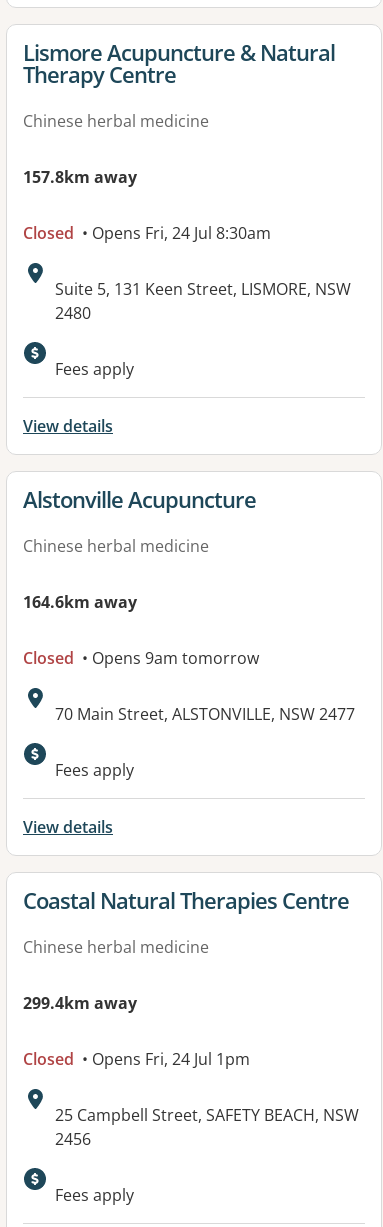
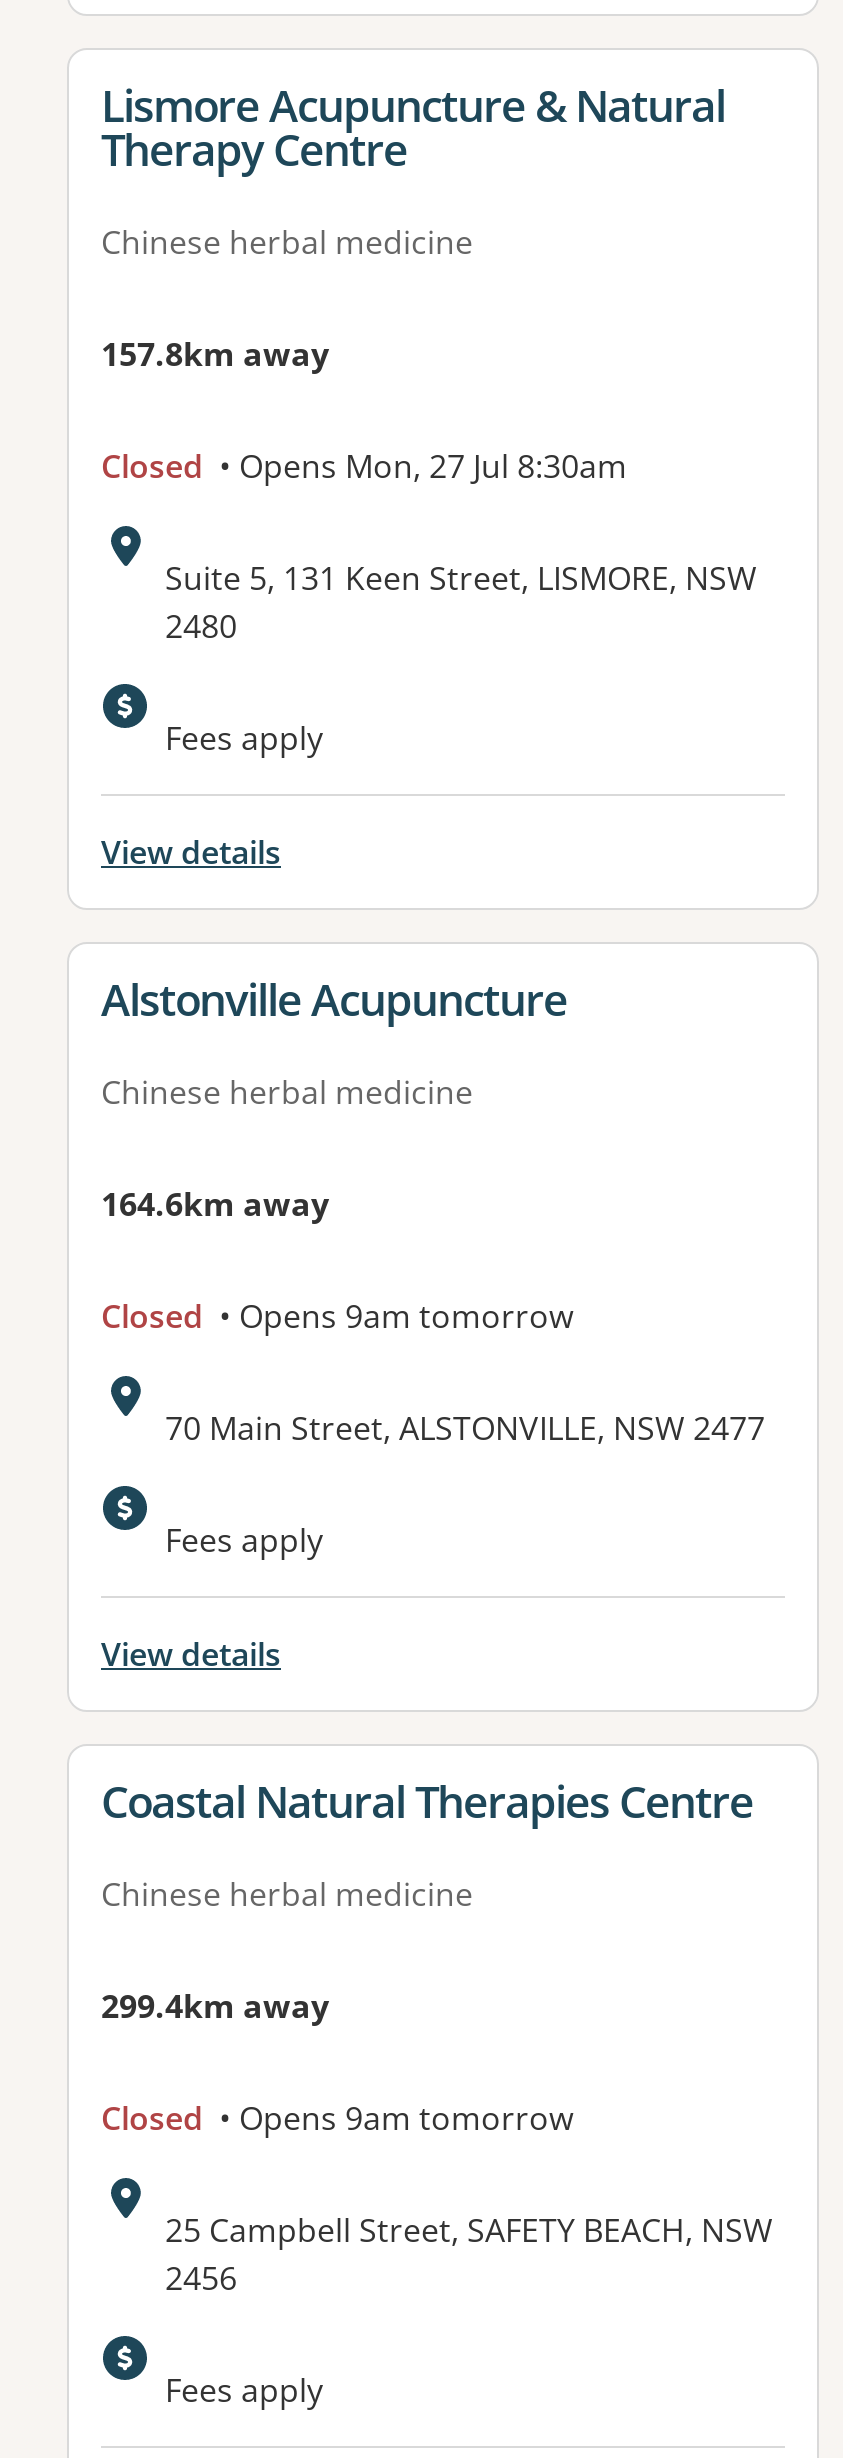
- Closed • Opens Fri, 24 Jul 8:30am
+ Closed • Opens Mon, 27 Jul 8:30am

- Closed • Opens Fri, 24 Jul 1pm
+ Closed • Opens 9am tomorrow
